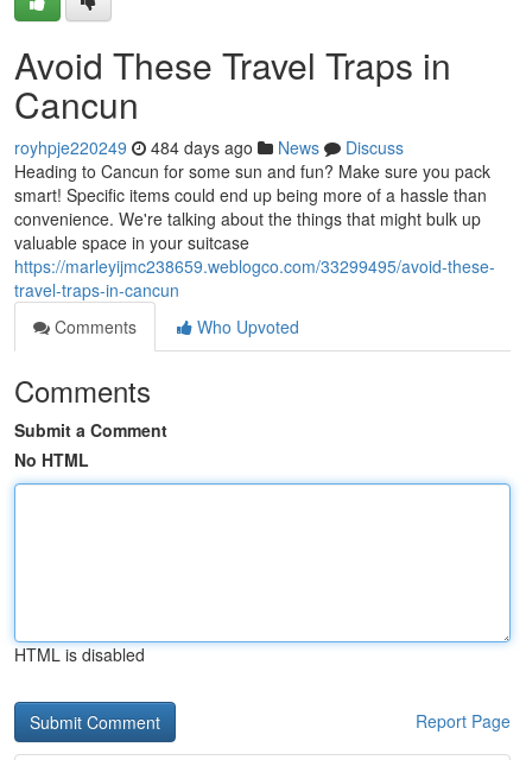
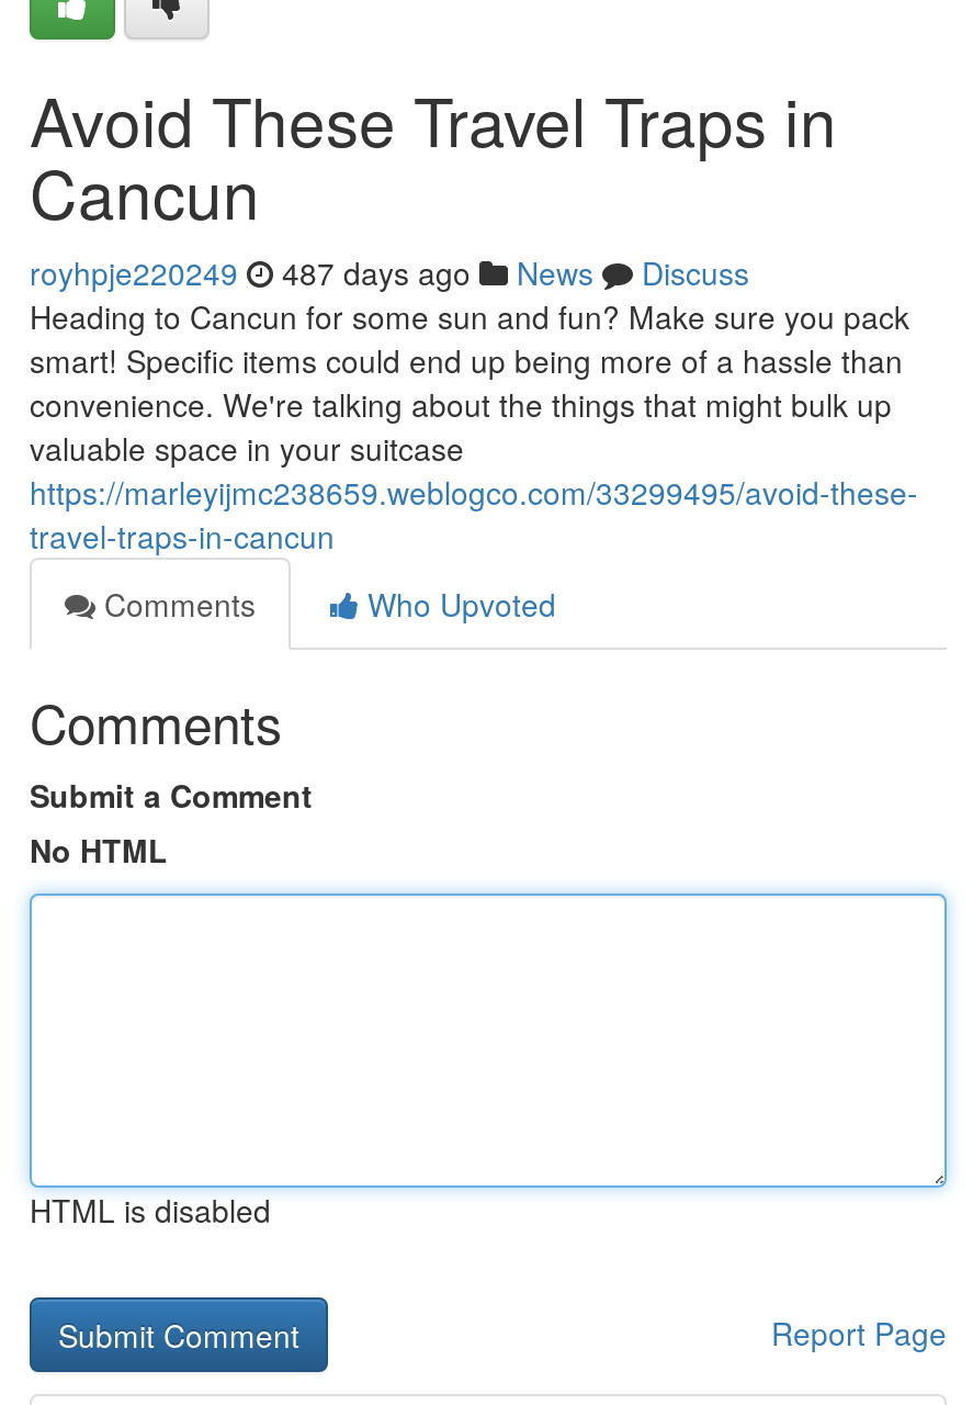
- royhpje220249 484 days ago News Discuss
+ royhpje220249 487 days ago News Discuss
